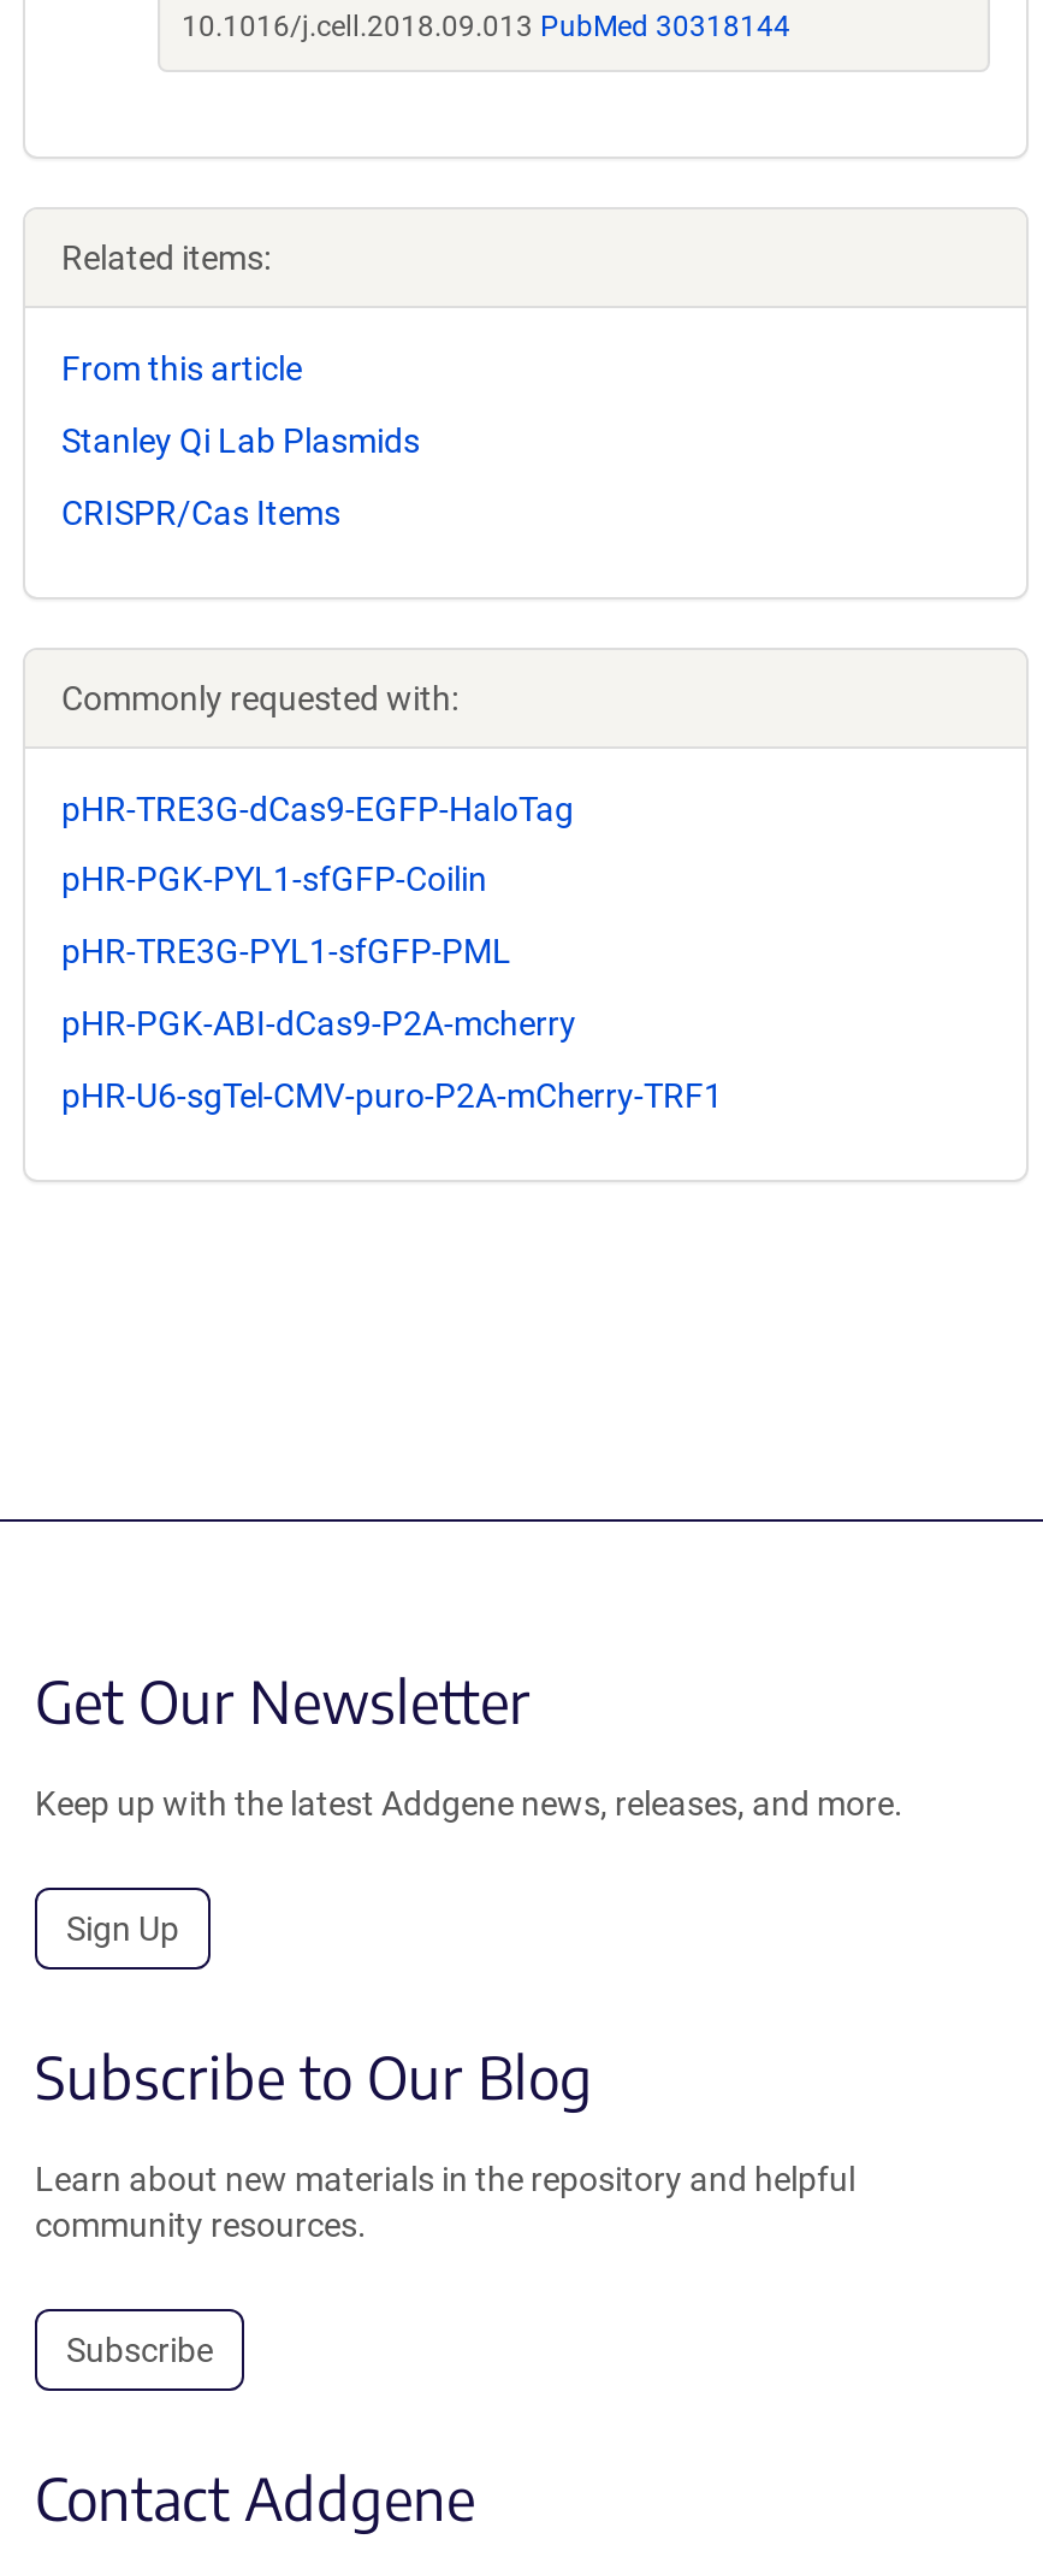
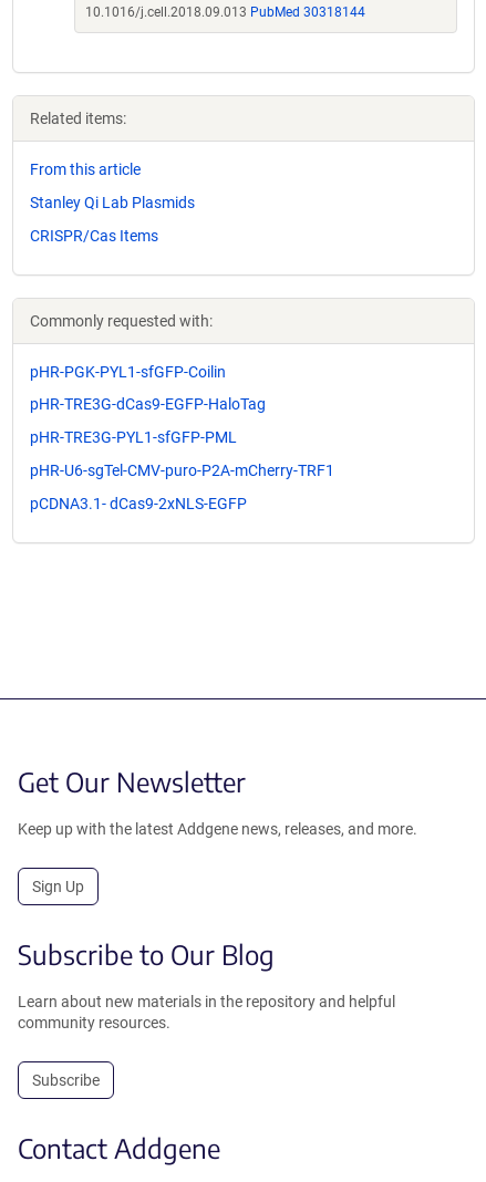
moved down: pHR-TRE3G-dCas9-EGFP-HaloTag

moved up: pHR-PGK-PYL1-sfGFP-Coilin

- pHR-PGK-ABI-dCas9-P2A-mcherry

moved up: pHR-U6-sgTel-CMV-puro-P2A-mCherry-TRF1

+ pCDNA3.1- dCas9-2xNLS-EGFP
